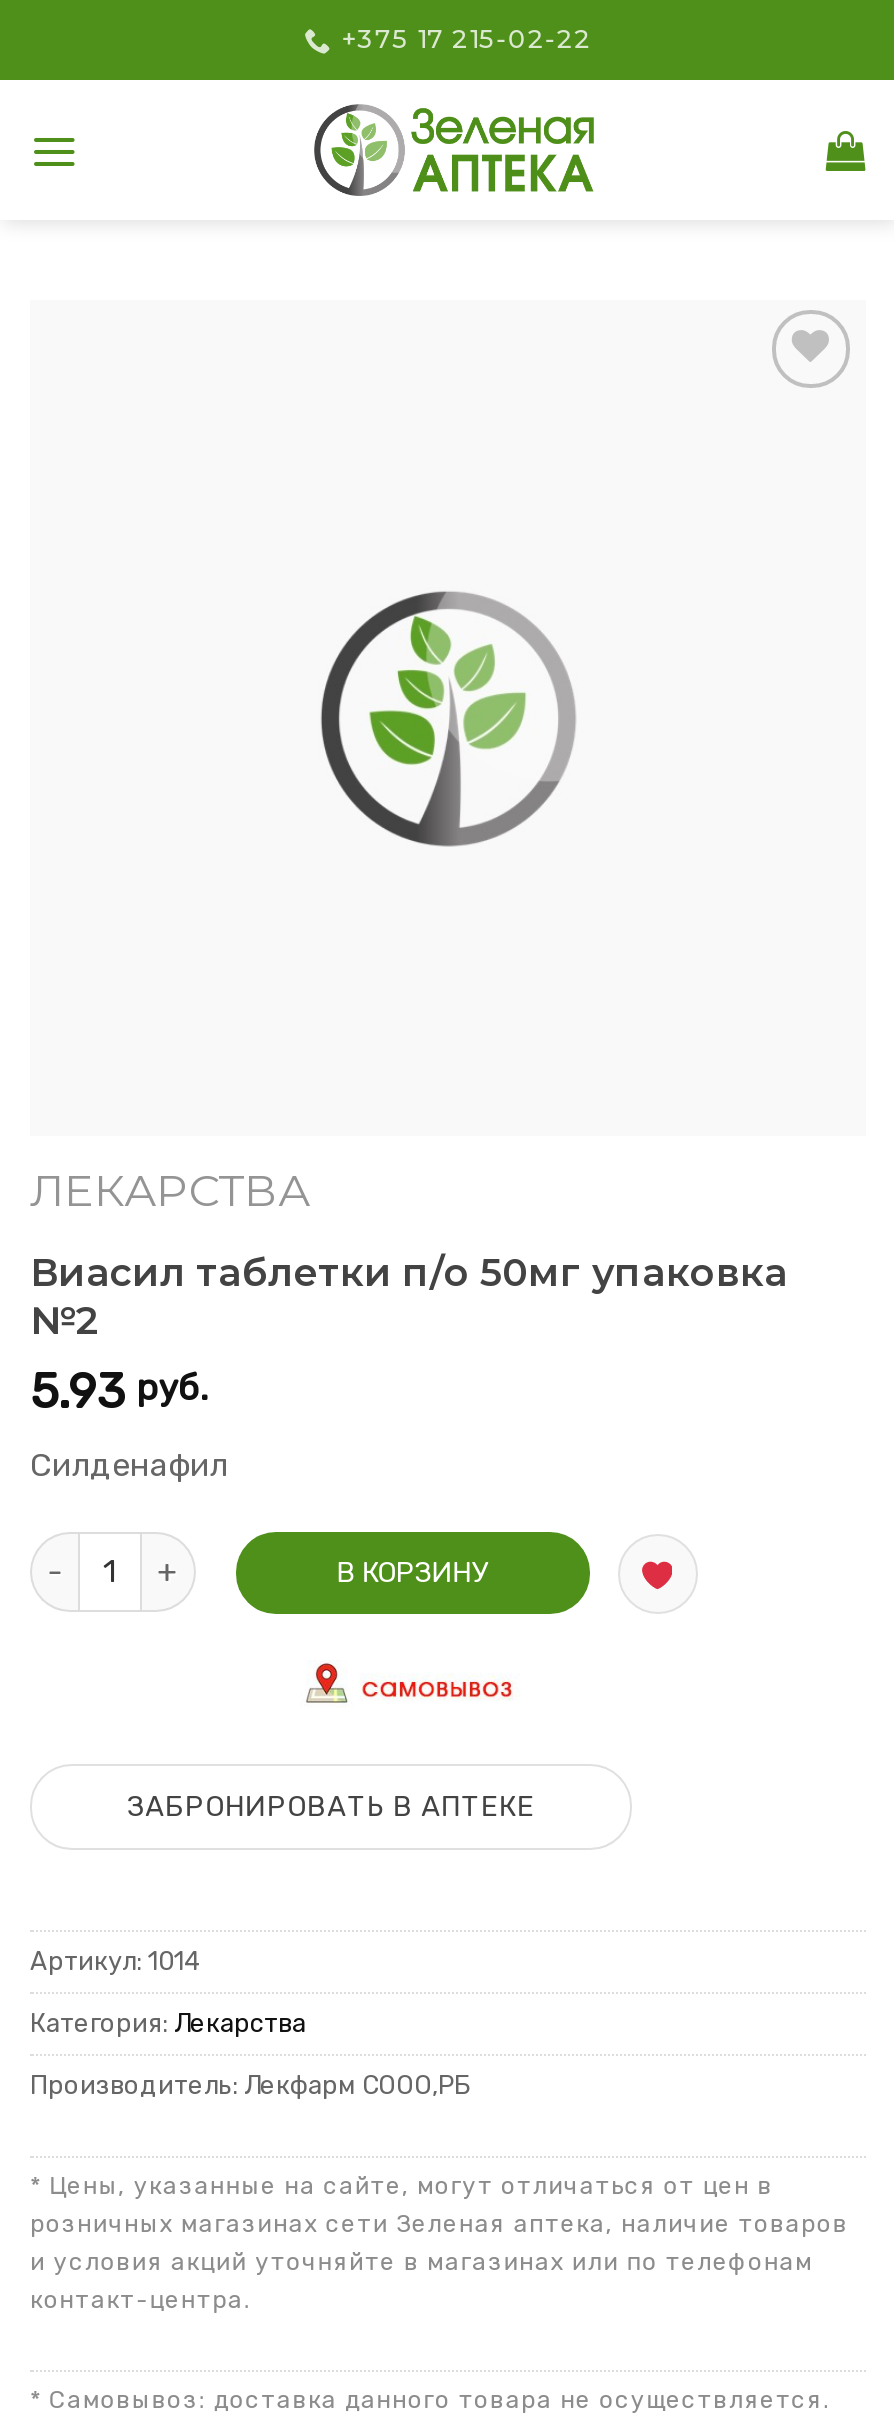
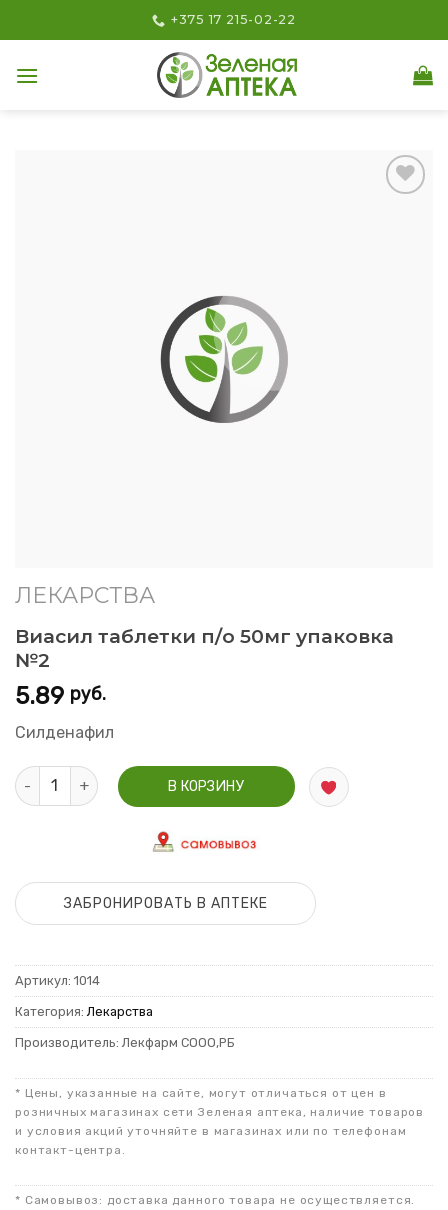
- 5.93 руб.
+ 5.89 руб.
